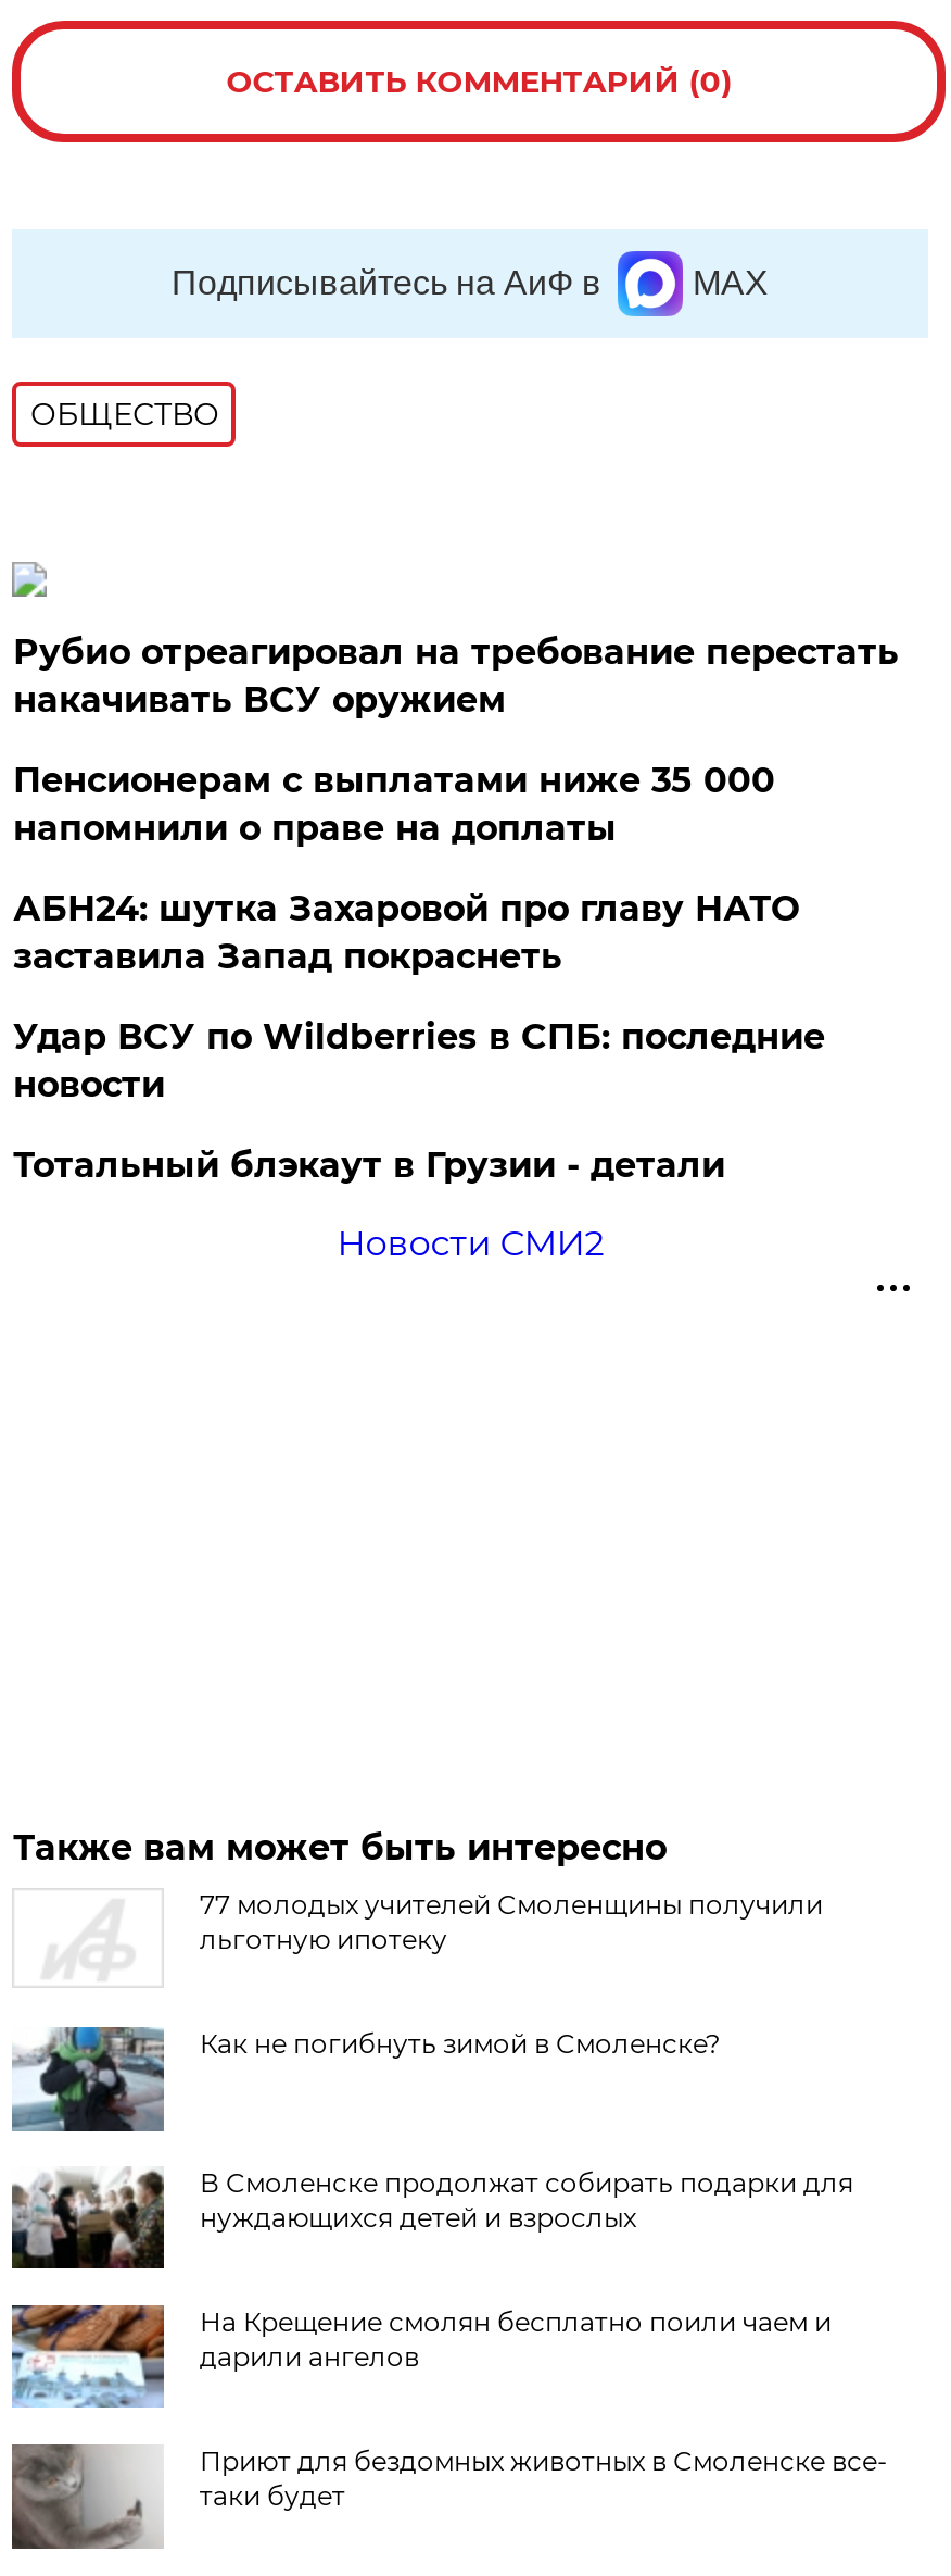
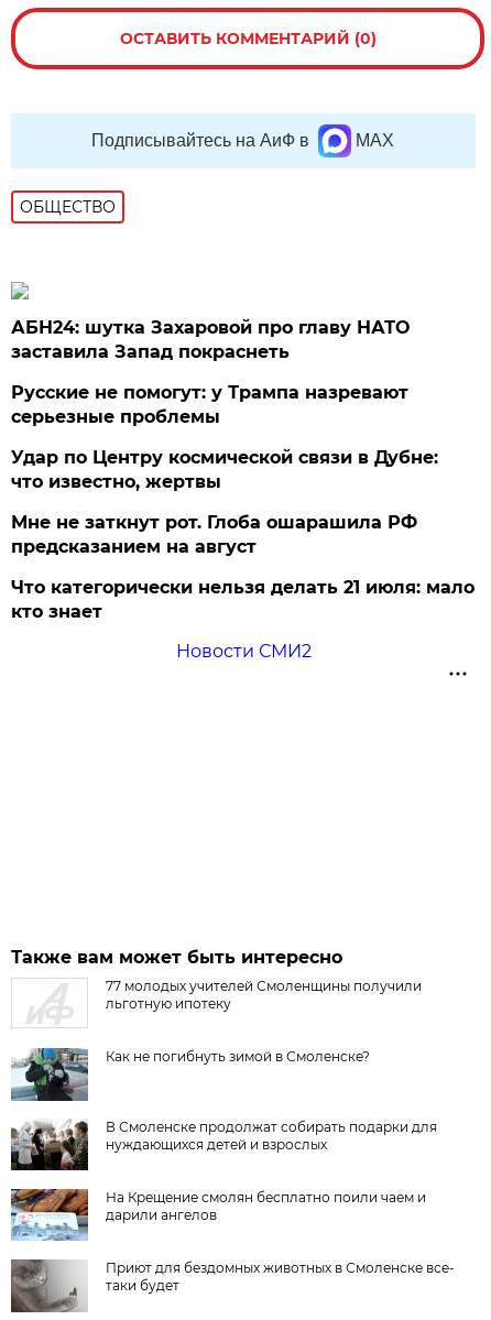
- Рубио отреагировал на требование перестать
- накачивать ВСУ оружием
- Пенсионерам с выплатами ниже 35 000
- напомнили о праве на доплаты

moved up: АБН24: шутка Захаровой про главу НАТО | заставила Запад покраснеть

- Удар ВСУ по Wildberries в СПБ: последние
- новости
- Тотальный блэкаут в Грузии - детали
+ Русские не помогут: у Трампа назревают
+ серьезные проблемы
+ Удар по Центру космической связи в Дубне:
+ что известно, жертвы
+ Мне не заткнут рот. Глоба ошарашила РФ
+ предсказанием на август
+ Что категорически нельзя делать 21 июля: мало
+ кто знает
